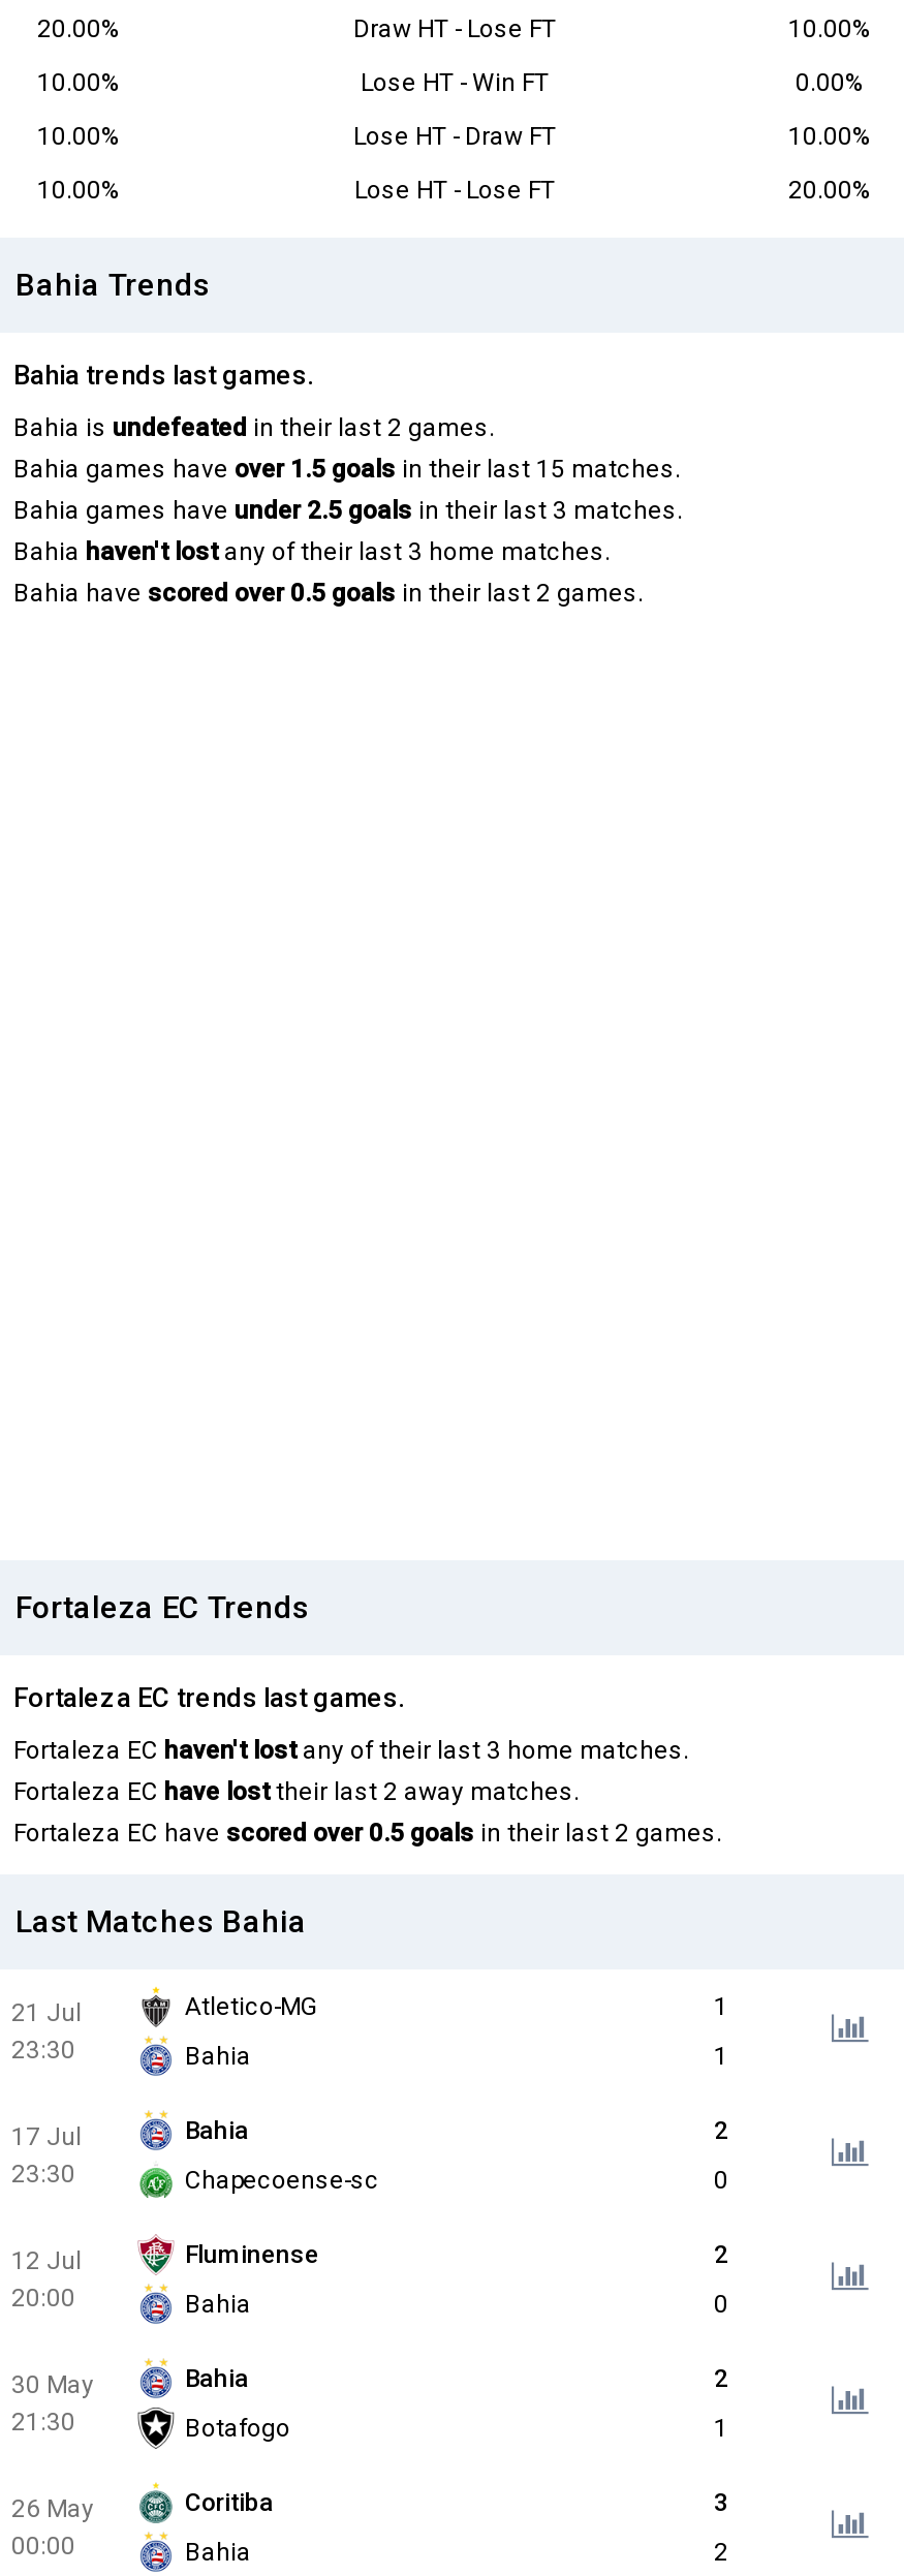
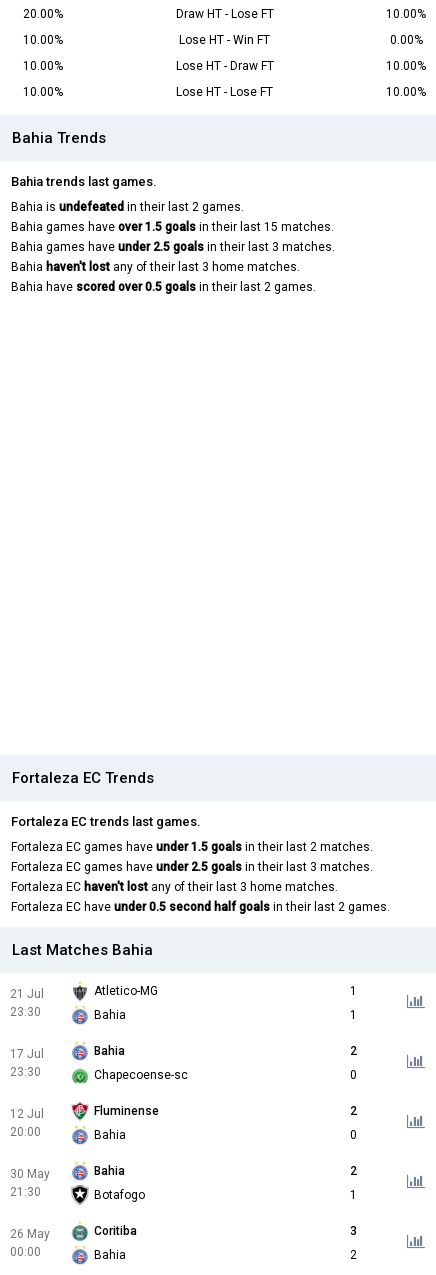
- 20.00%
+ 10.00%

+ Fortaleza EC games have under 1.5 goals in their last 2 matches.
+ Fortaleza EC games have under 2.5 goals in their last 3 matches.

moved down: Fortaleza EC haven't lost any of their last 3 home matches.

- Fortaleza EC have lost their last 2 away matches.
- Fortaleza EC have scored over 0.5 goals in their last 2 games.
+ Fortaleza EC have under 0.5 second half goals in their last 2 games.
